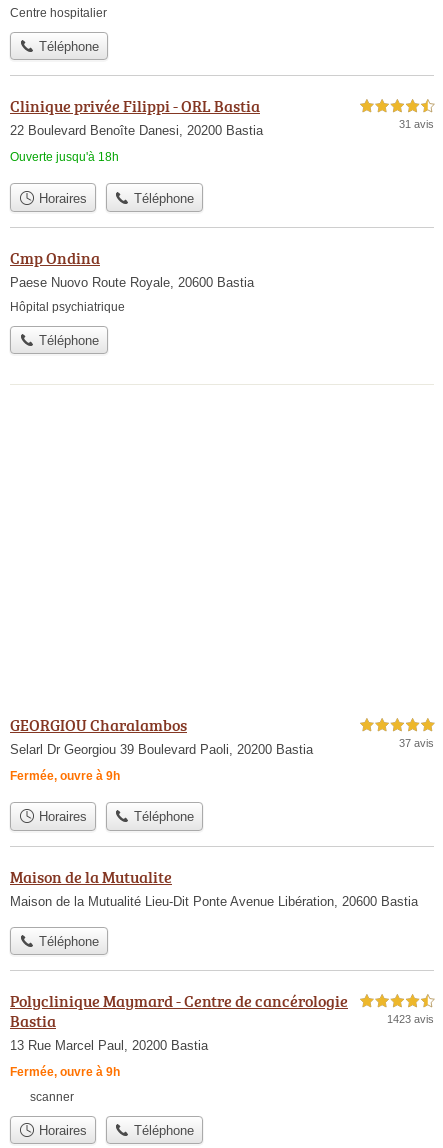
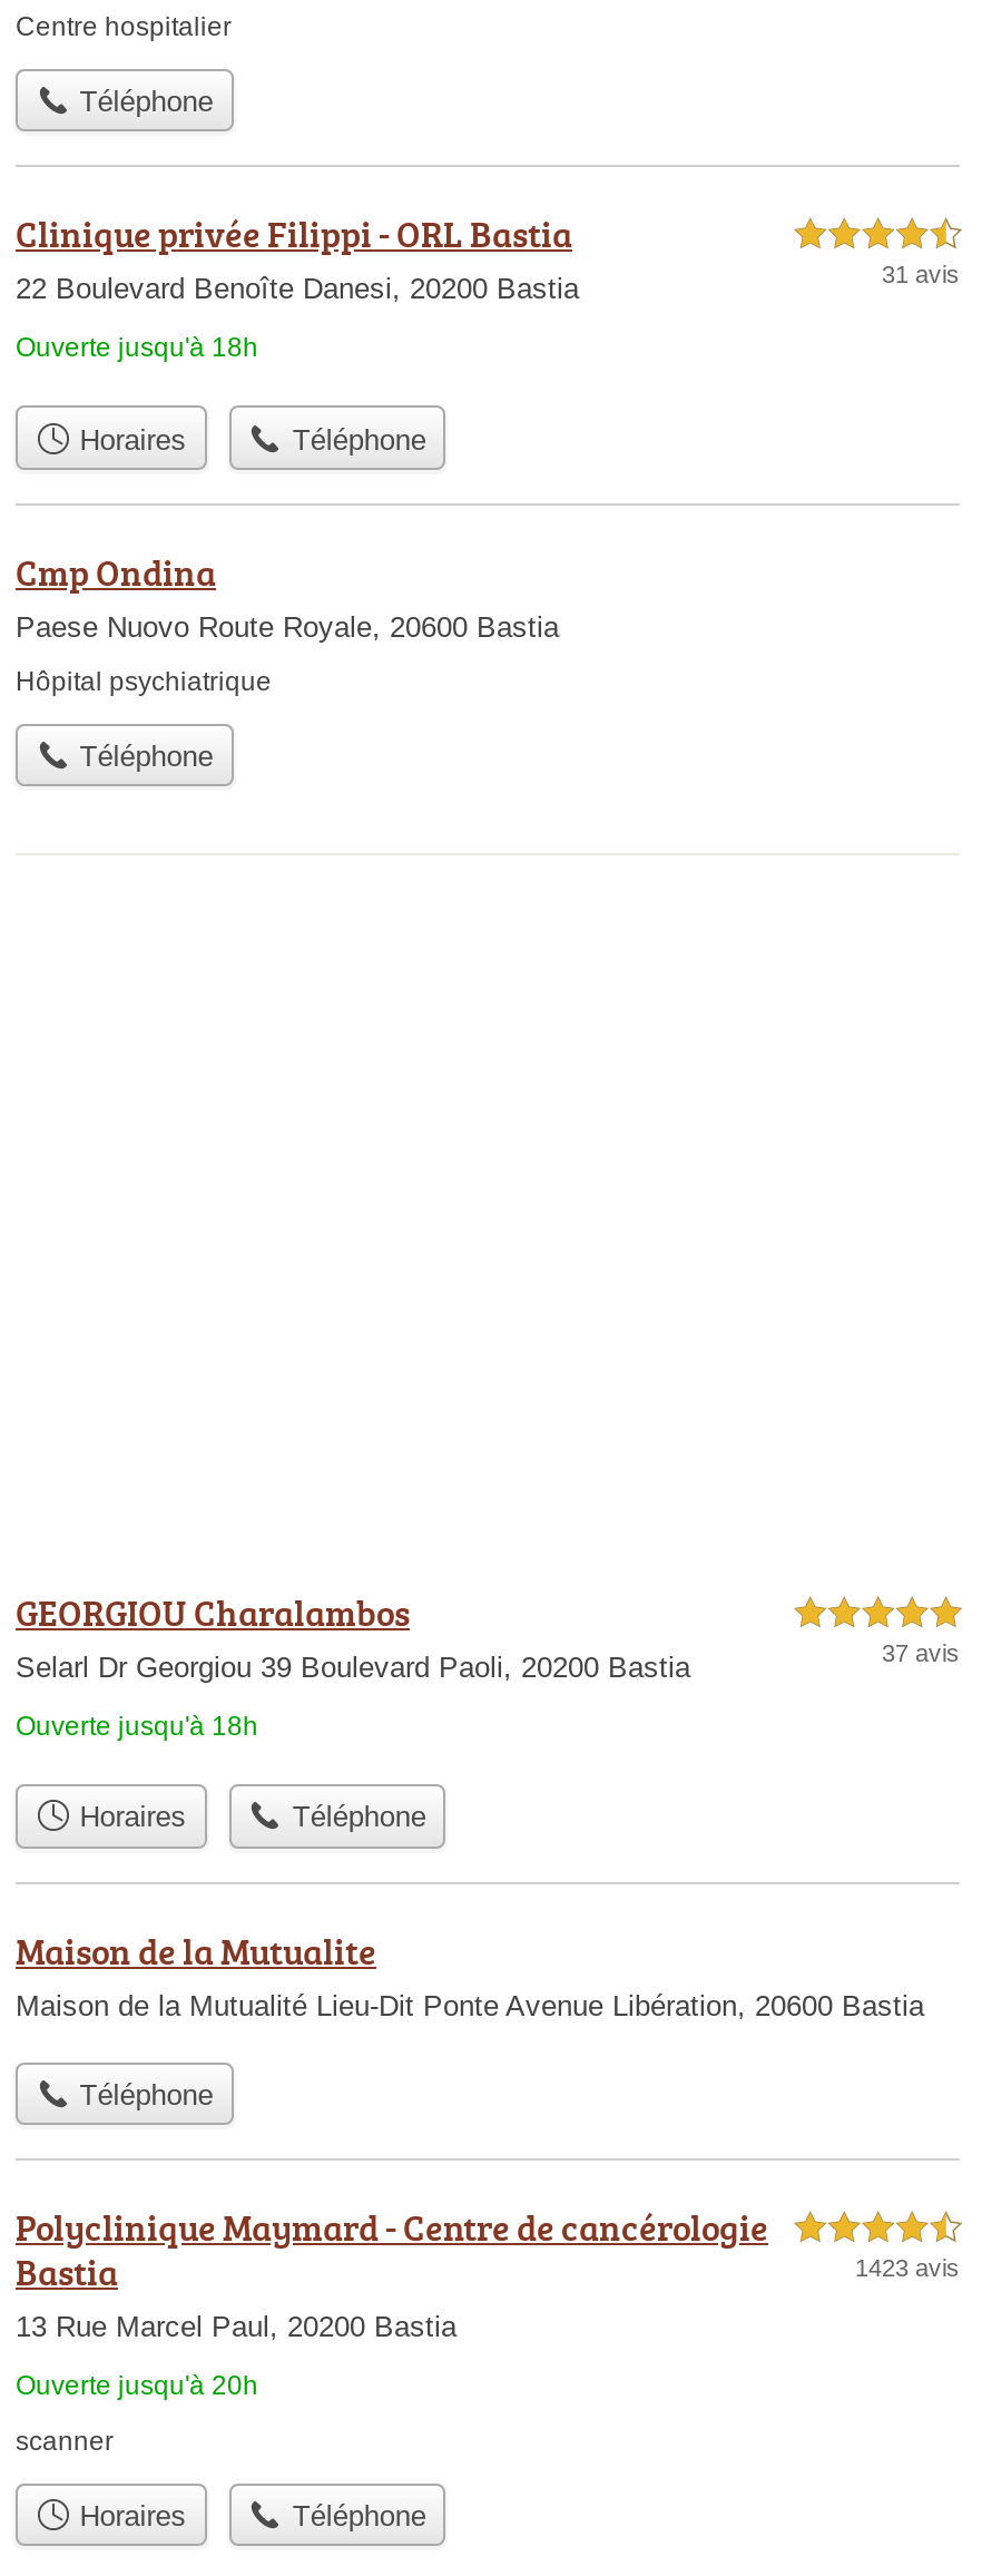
- Fermée, ouvre à 9h
+ Ouverte jusqu'à 18h

- Fermée, ouvre à 9h
+ Ouverte jusqu'à 20h
